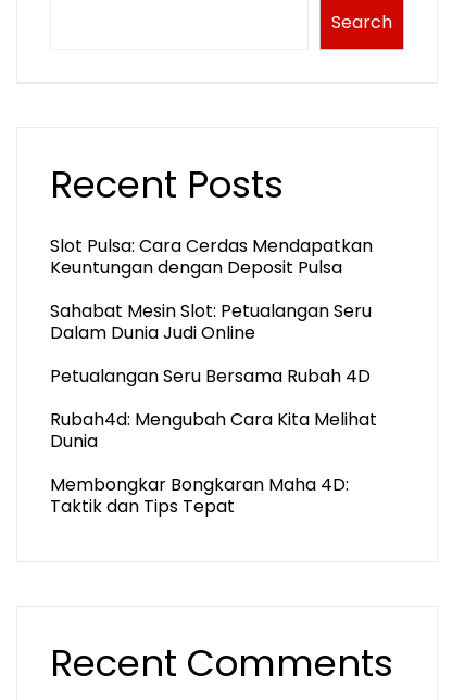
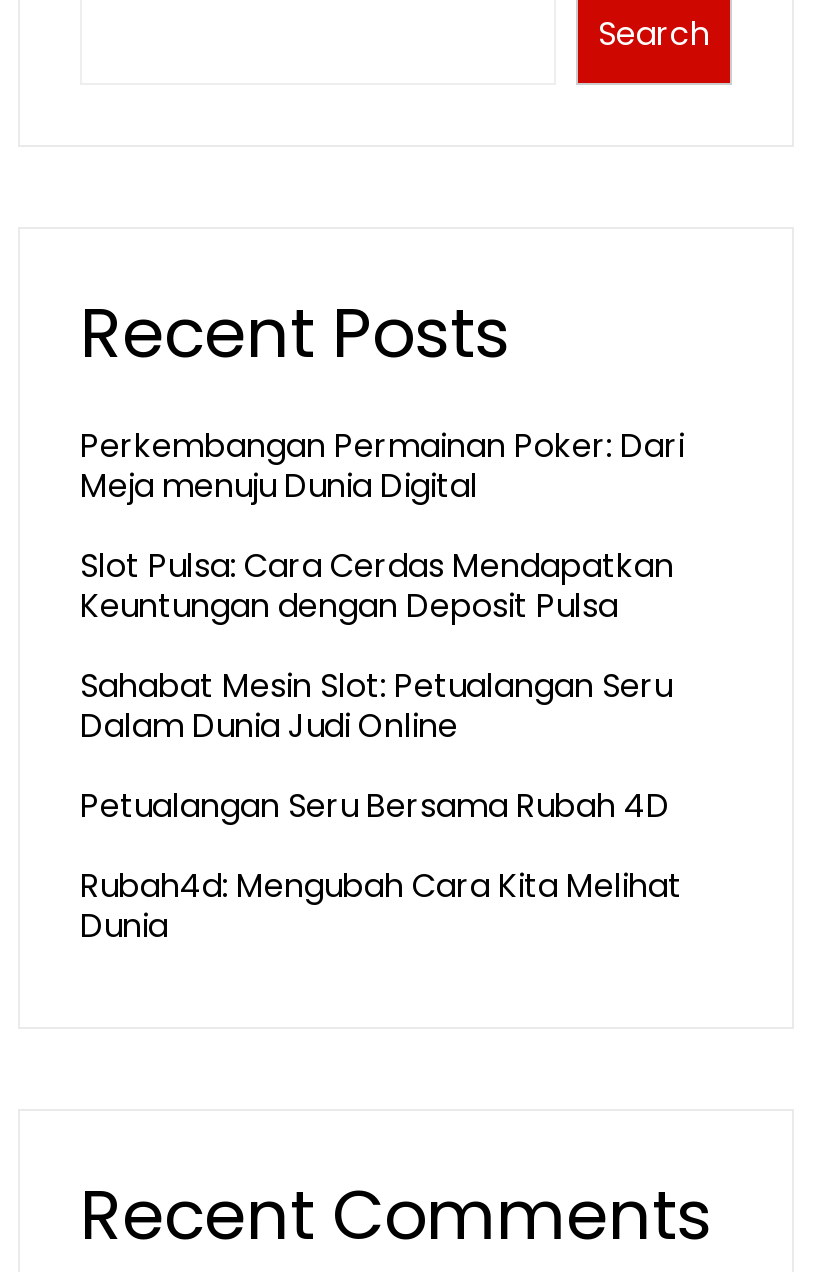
+ Perkembangan Permainan Poker: Dari
+ Meja menuju Dunia Digital

moved down: Slot Pulsa: Cara Cerdas Mendapatkan | Keuntungan dengan Deposit Pulsa | Sahabat Mesin Slot: Petualangan Seru | Dalam Dunia Judi Online | Petualangan Seru Bersama Rubah 4D | Rubah4d: Mengubah Cara Kita Melihat | Dunia

- Membongkar Bongkaran Maha 4D:
- Taktik dan Tips Tepat
